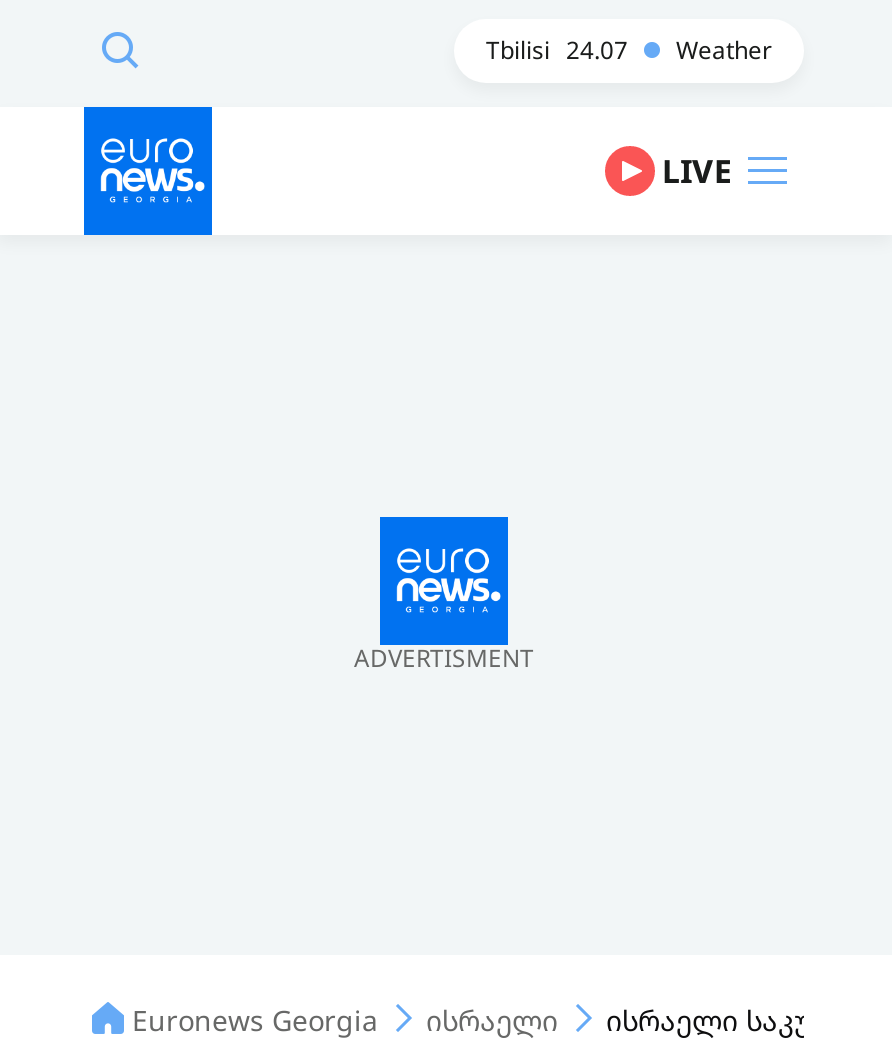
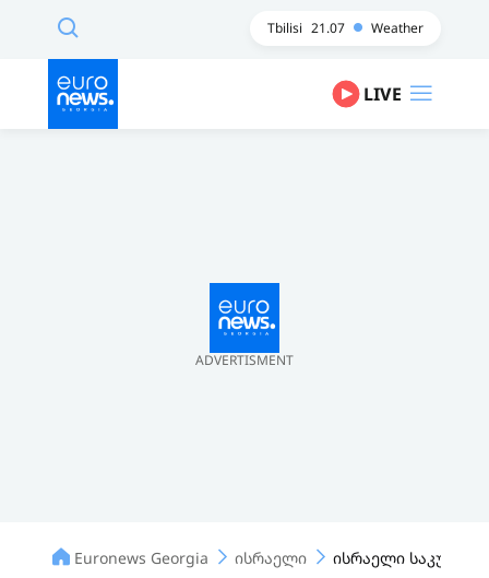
- Tbilisi 24.07 Weather
+ Tbilisi 21.07 Weather
